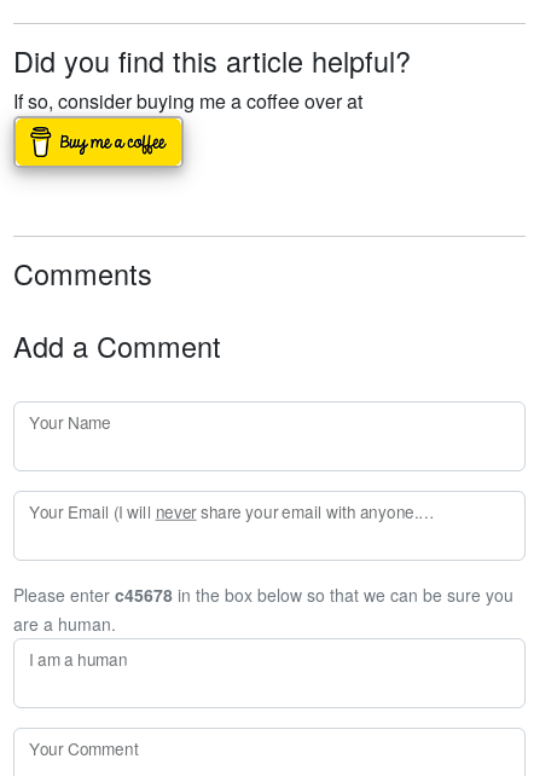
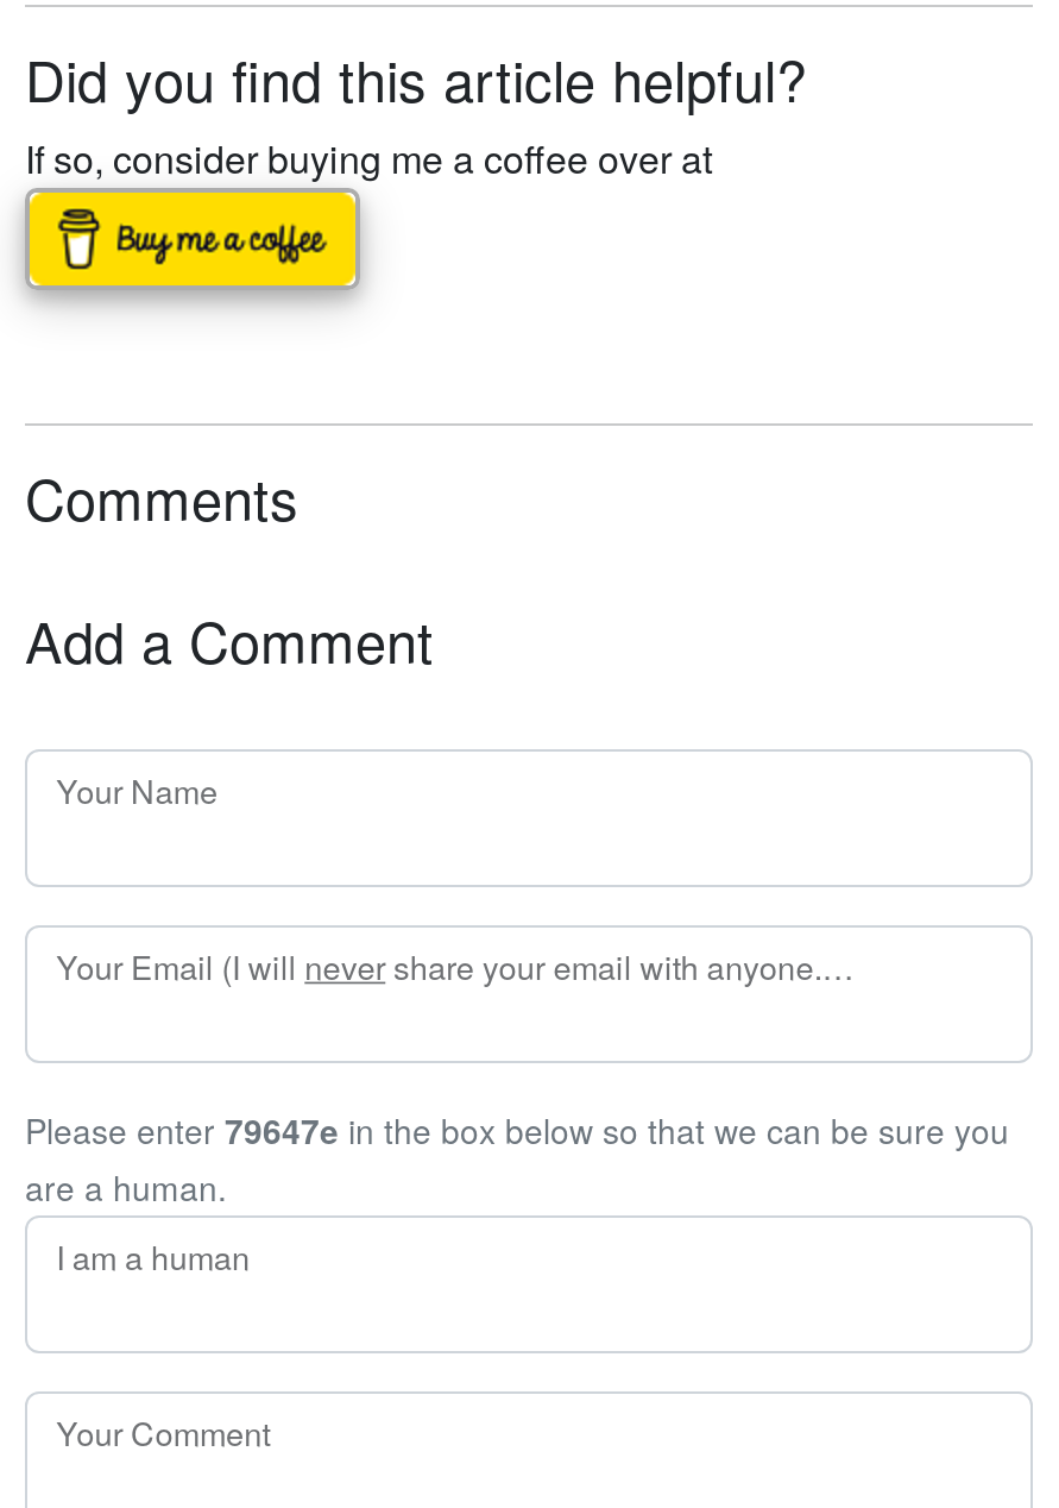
- Please enter c45678 in the box below so that we can be sure you
+ Please enter 79647e in the box below so that we can be sure you
